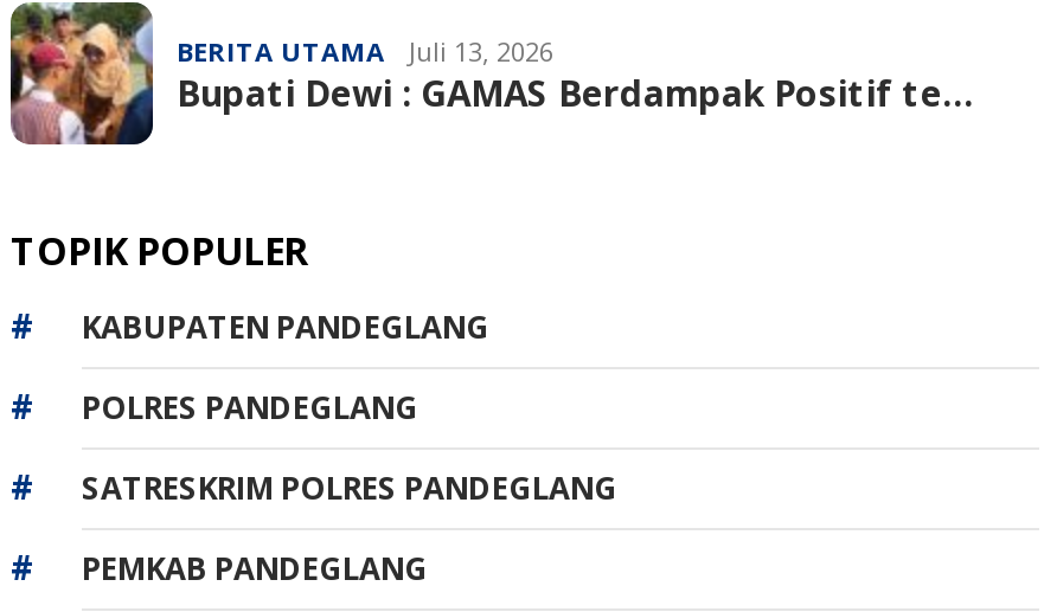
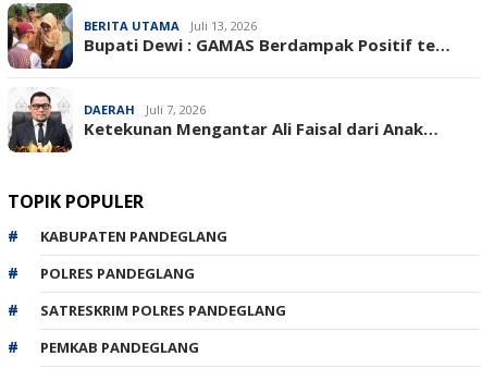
+ [image]
+ DAERAH
+ Juli 7, 2026
+ Ketekunan Mengantar Ali Faisal dari Anak…
